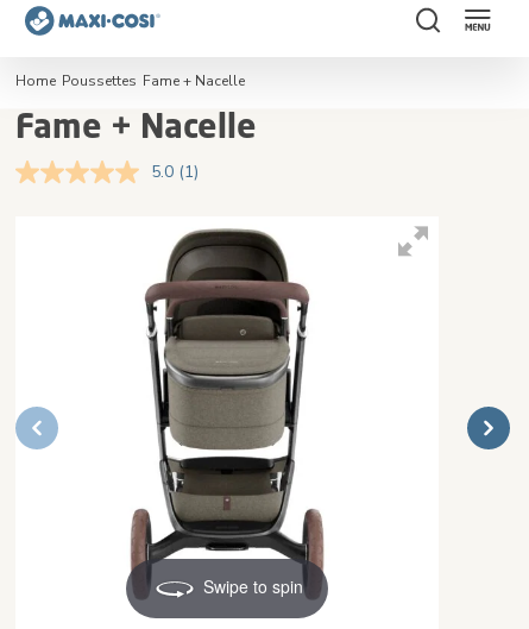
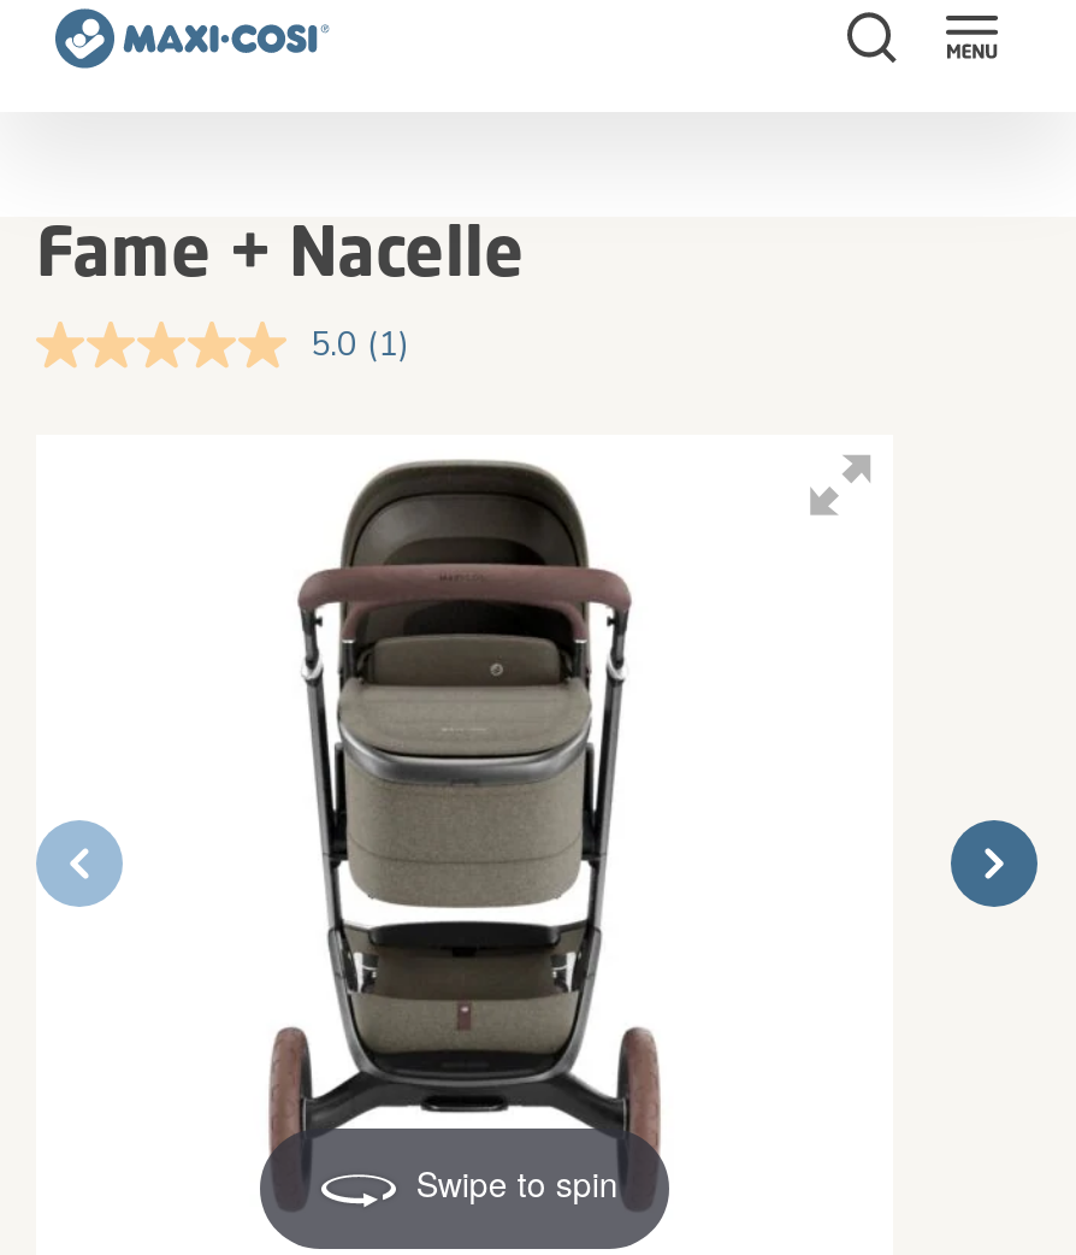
- Home Poussettes Fame + Nacelle
